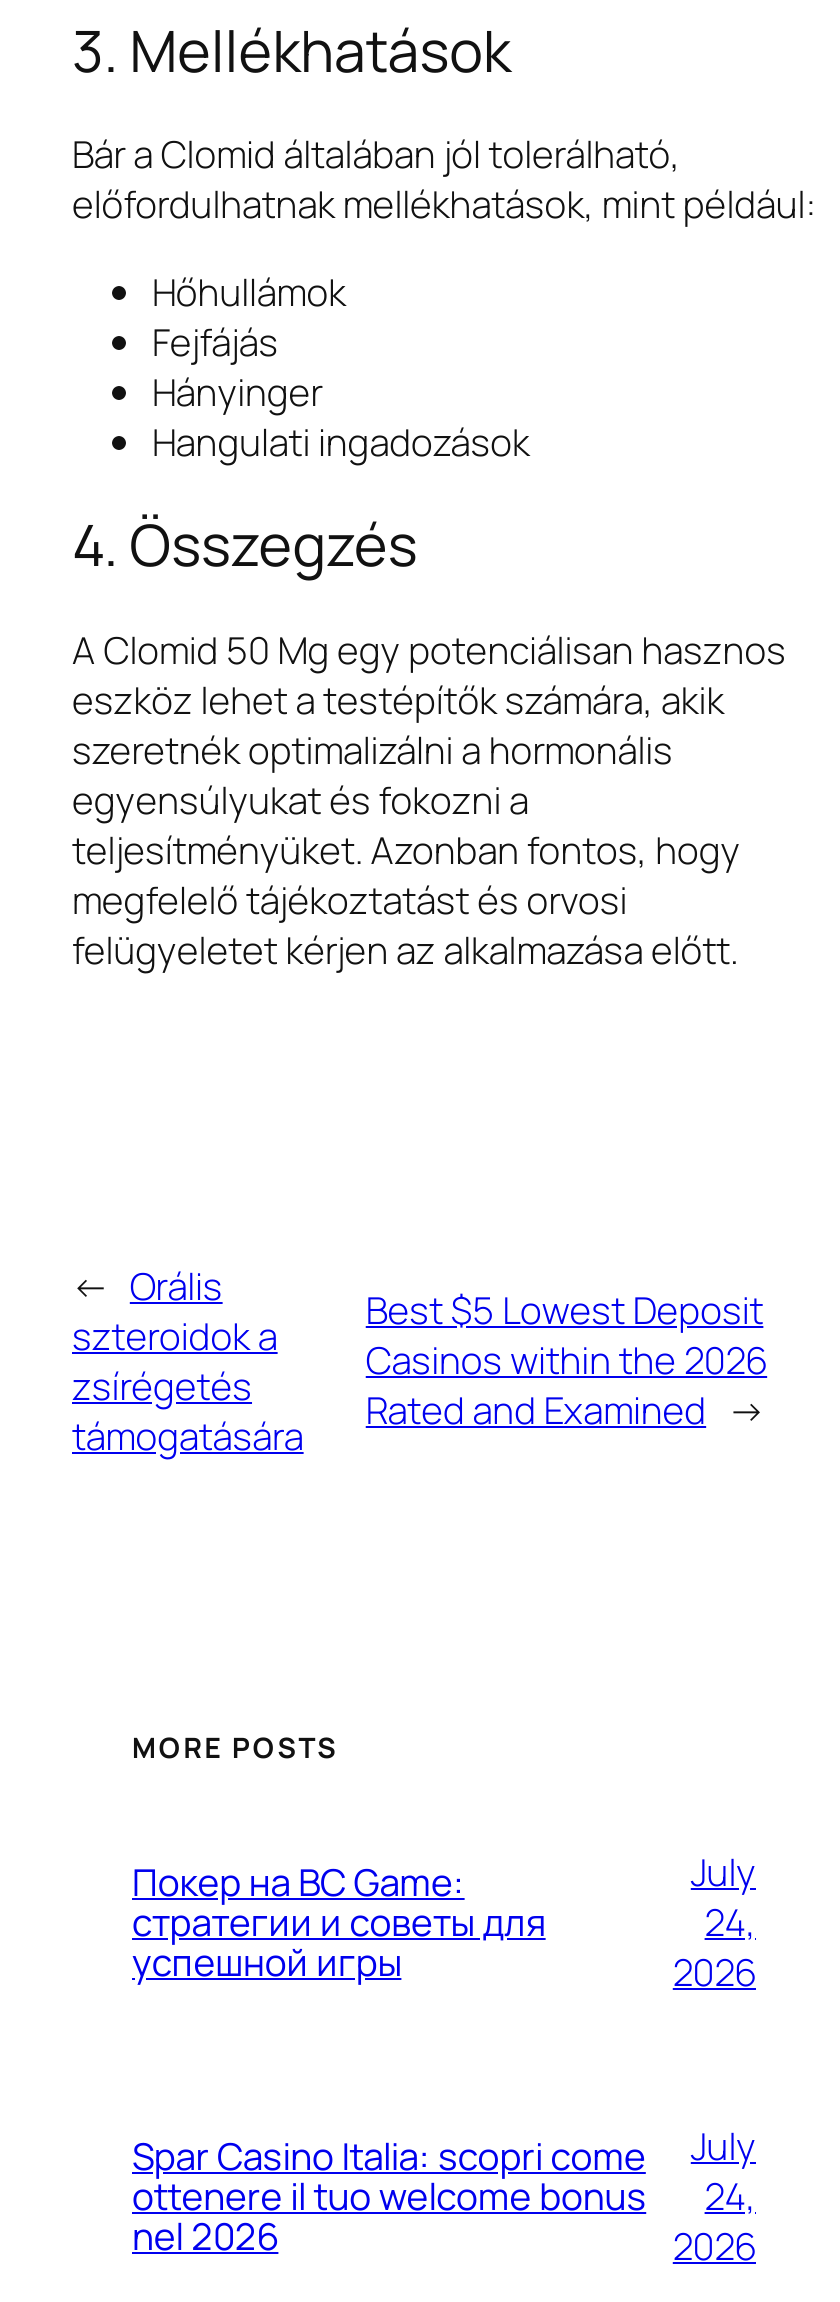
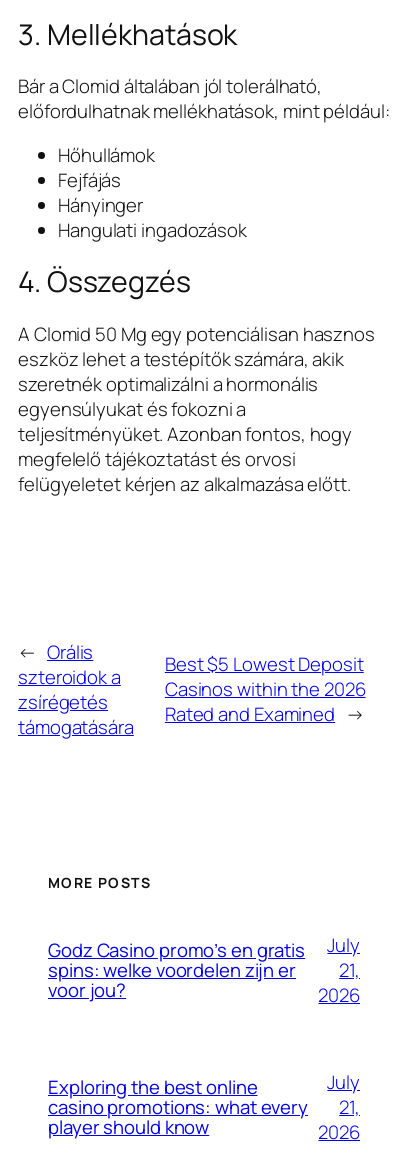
- Покер на BC Game:
- стратегии и советы для
- успешной игры
+ Godz Casino promo’s en gratis
+ spins: welke voordelen zijn er
+ voor jou?

- 24,
+ 21,

- Spar Casino Italia: scopri come
- ottenere il tuo welcome bonus
- nel 2026
+ Exploring the best online
+ casino promotions: what every
+ player should know

- 24,
+ 21,
